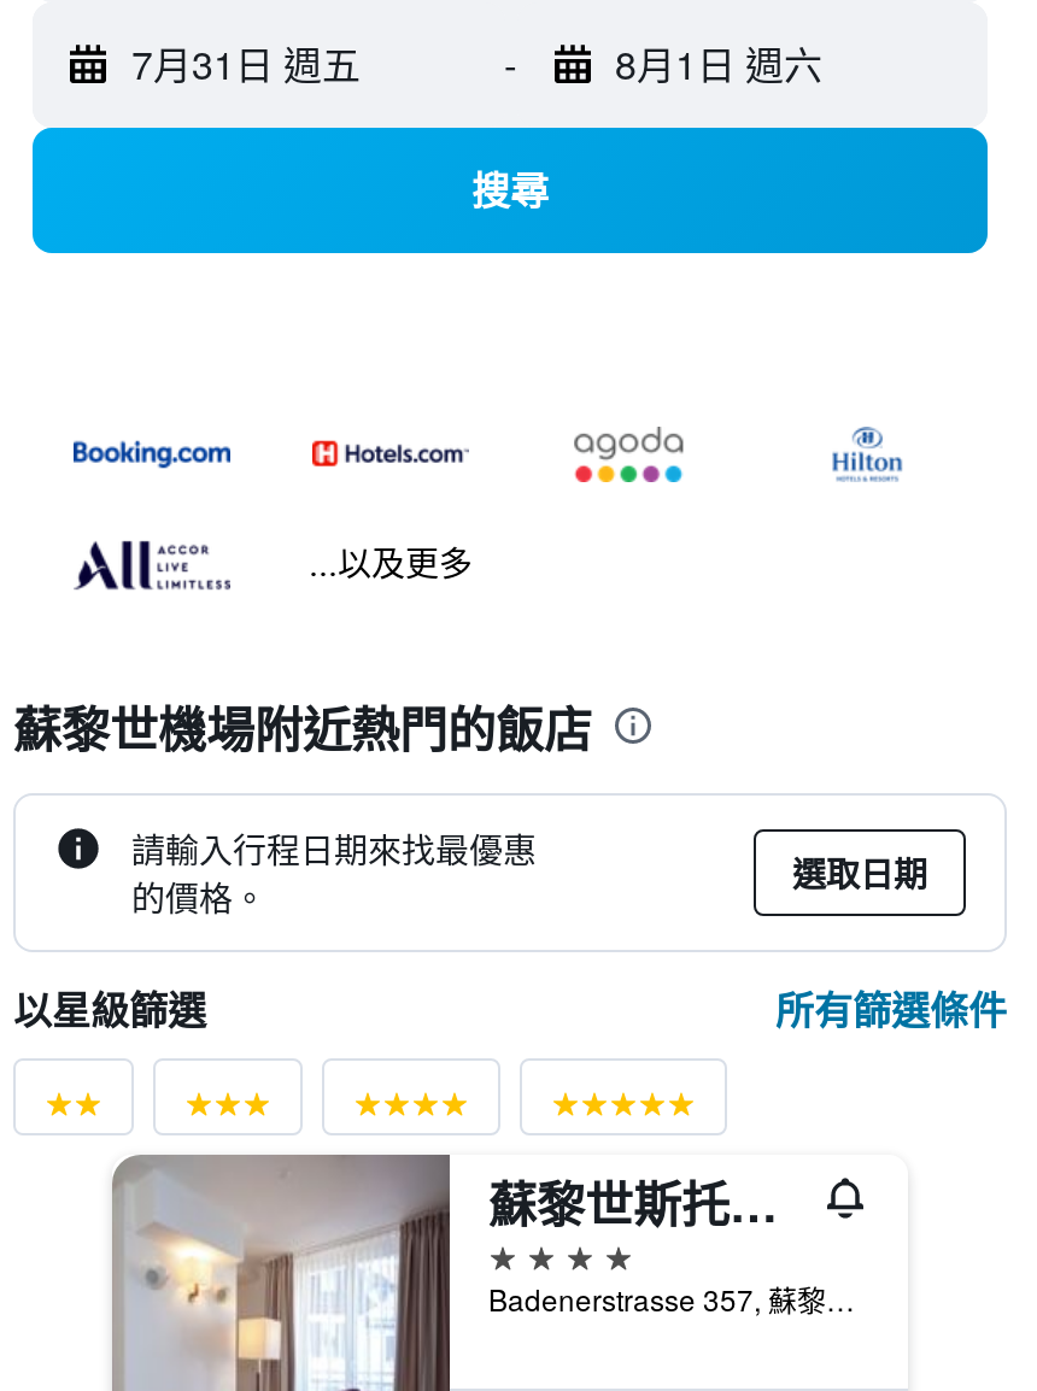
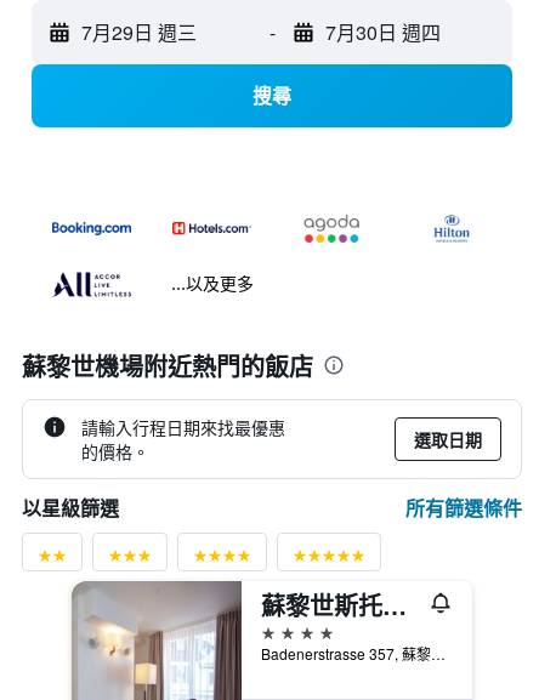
- 7月31日 週五
+ 7月29日 週三

- 8月1日 週六
+ 7月30日 週四
